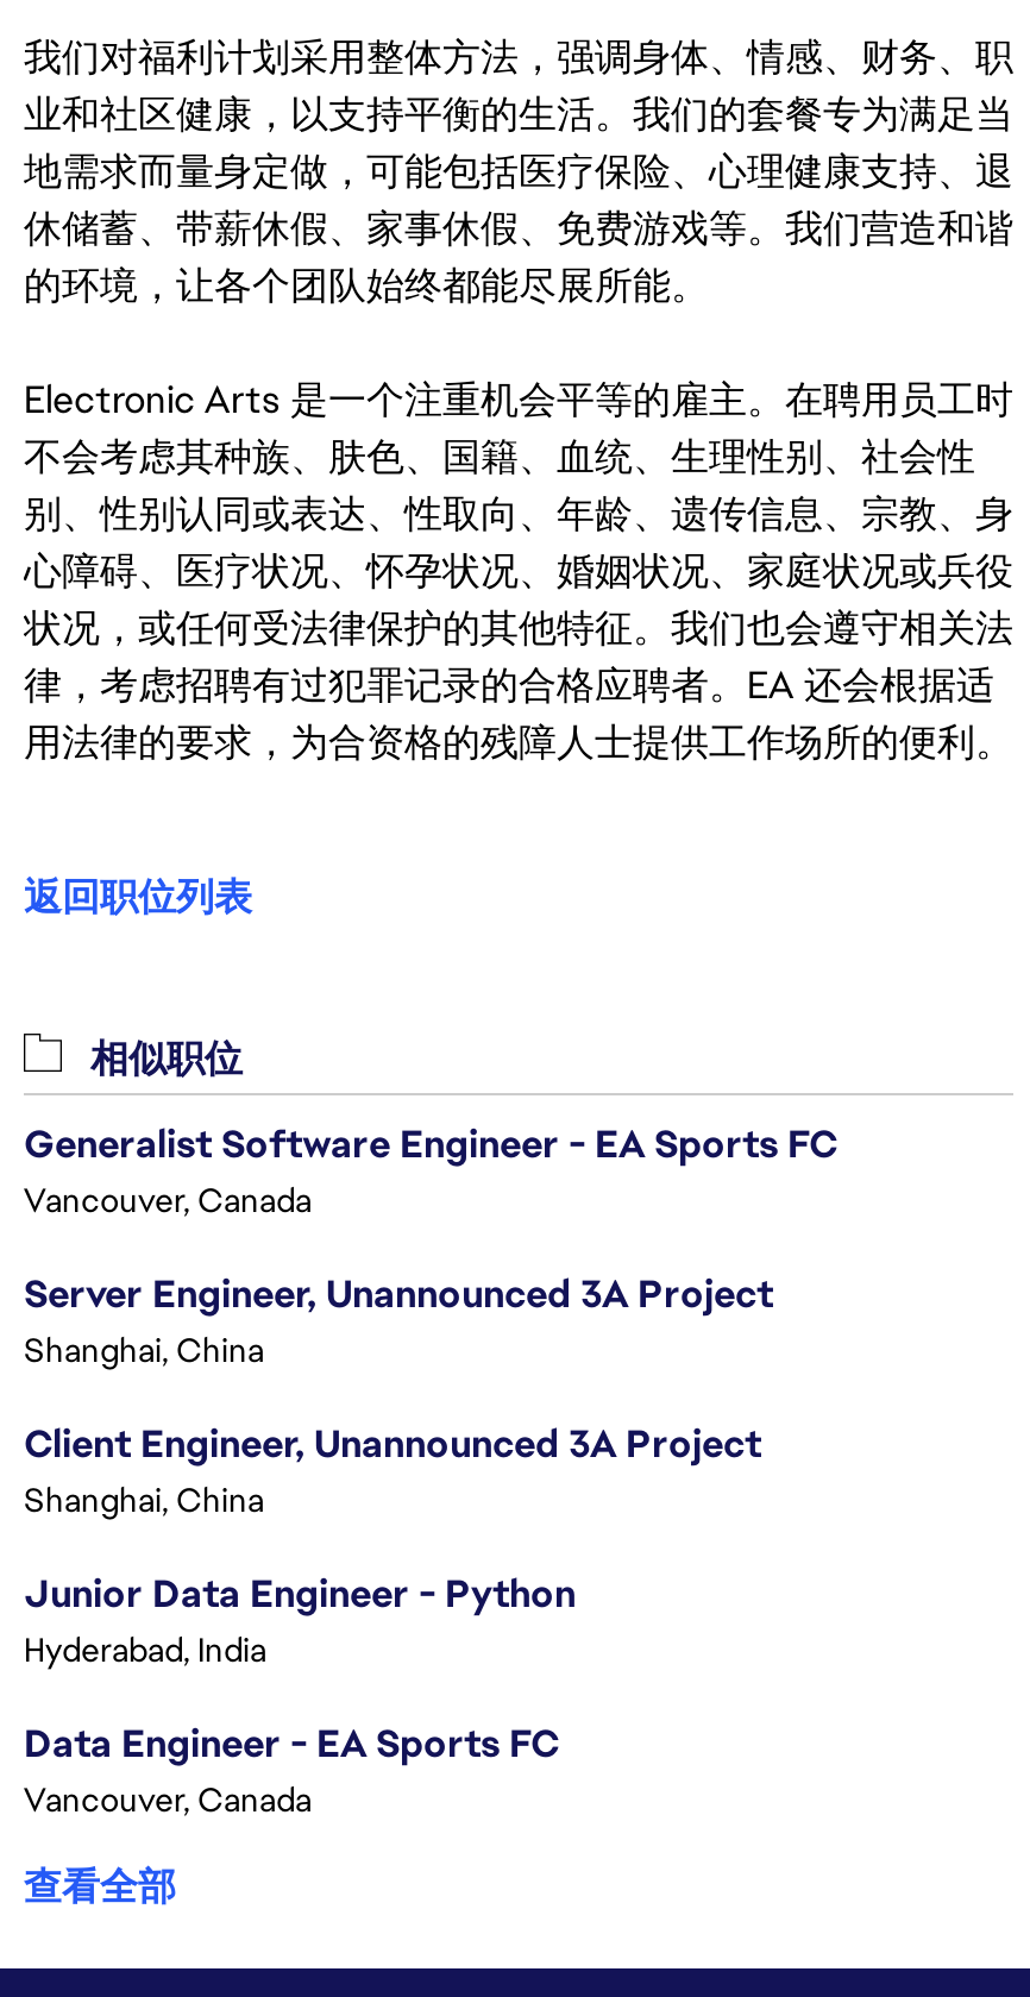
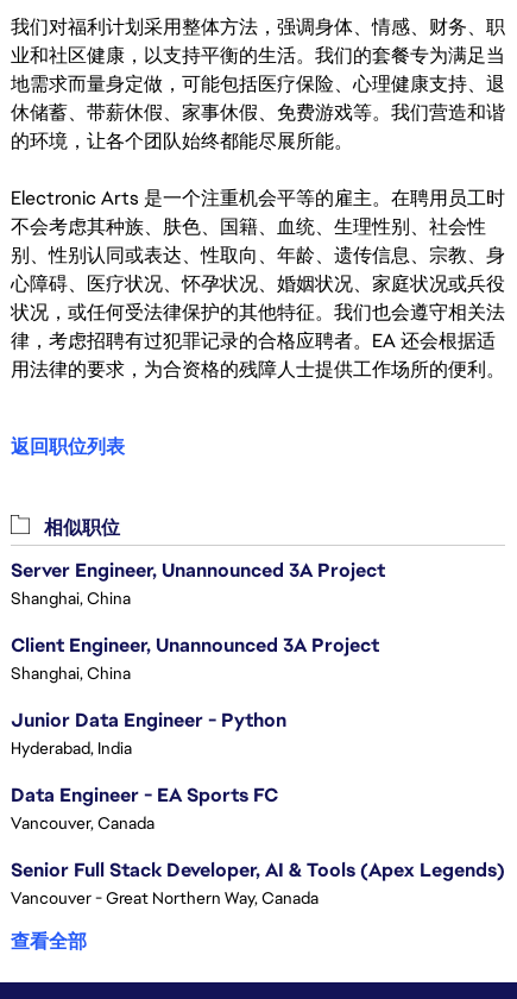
- Generalist Software Engineer - EA Sports FC
- Vancouver, Canada

moved up: Server Engineer, Unannounced 3A Project | Shanghai, China | Client Engineer, Unannounced 3A Project | Shanghai, China | Junior Data Engineer - Python | Hyderabad, India | Data Engineer - EA Sports FC | Vancouver, Canada

+ Senior Full Stack Developer, AI & Tools (Apex Legends)
+ Vancouver - Great Northern Way, Canada
